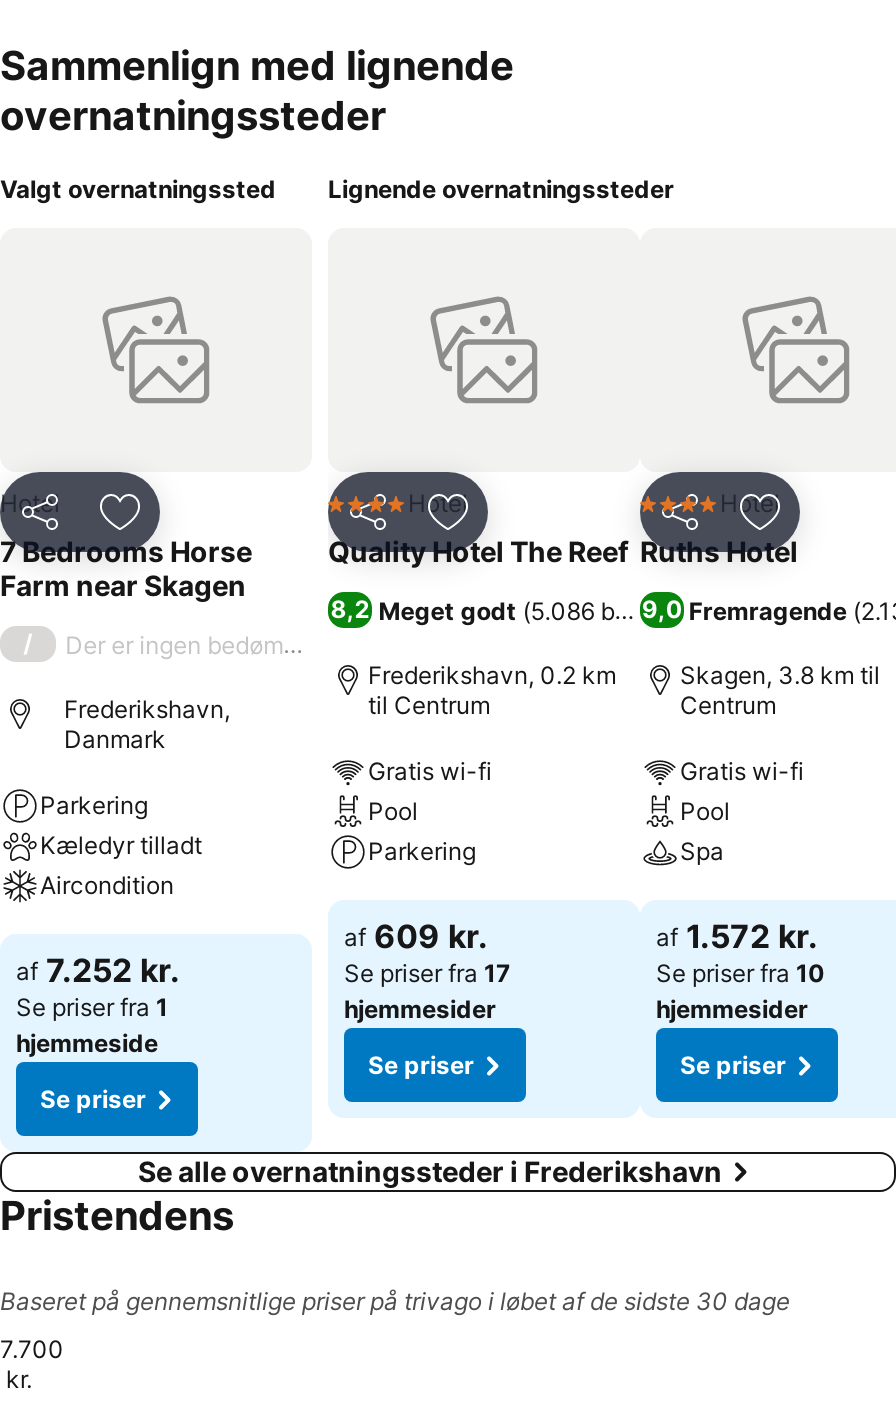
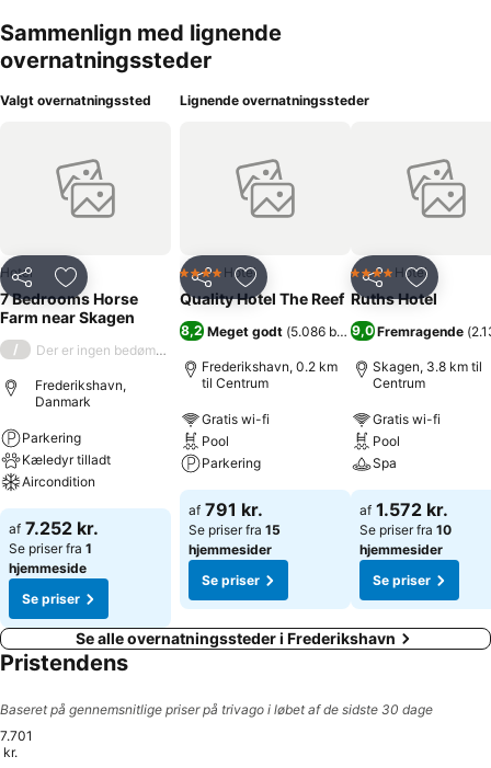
- af 609 kr.
+ af 791 kr.

- Se priser fra 17
+ Se priser fra 15

- 7.700
+ 7.701
